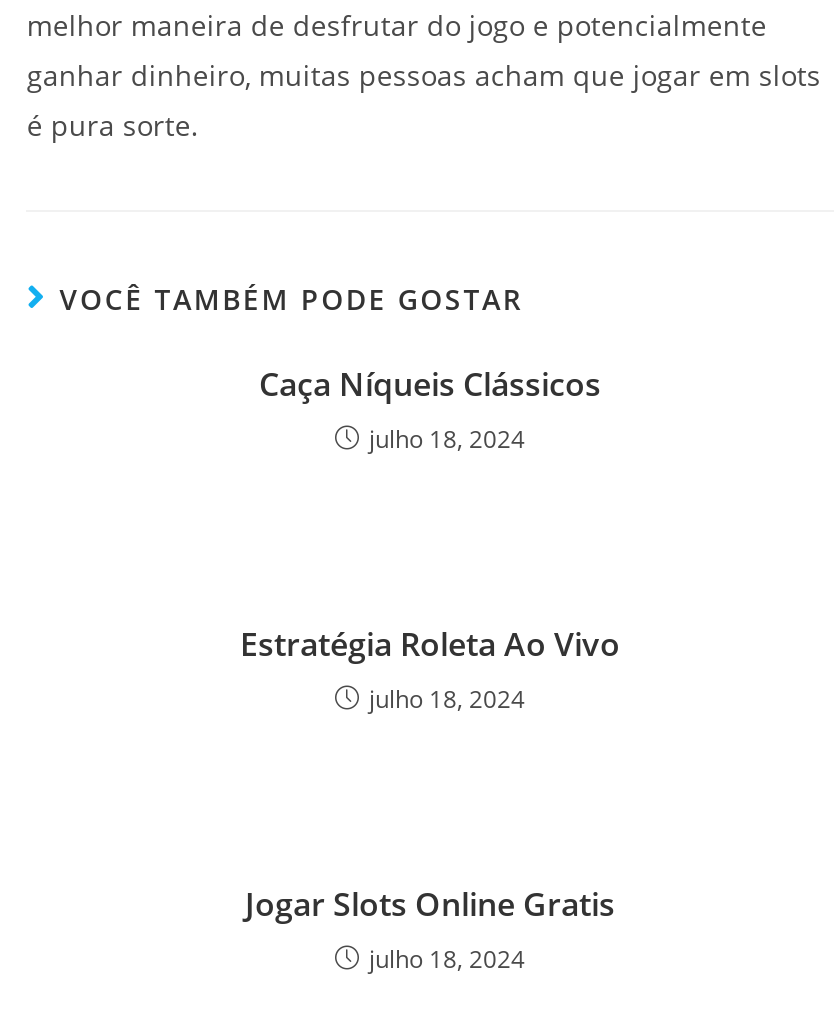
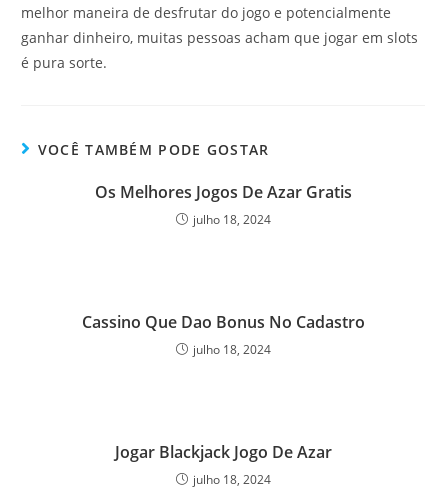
- Caça Níqueis Clássicos
+ Os Melhores Jogos De Azar Gratis

- Estratégia Roleta Ao Vivo
+ Cassino Que Dao Bonus No Cadastro

- Jogar Slots Online Gratis
+ Jogar Blackjack Jogo De Azar
